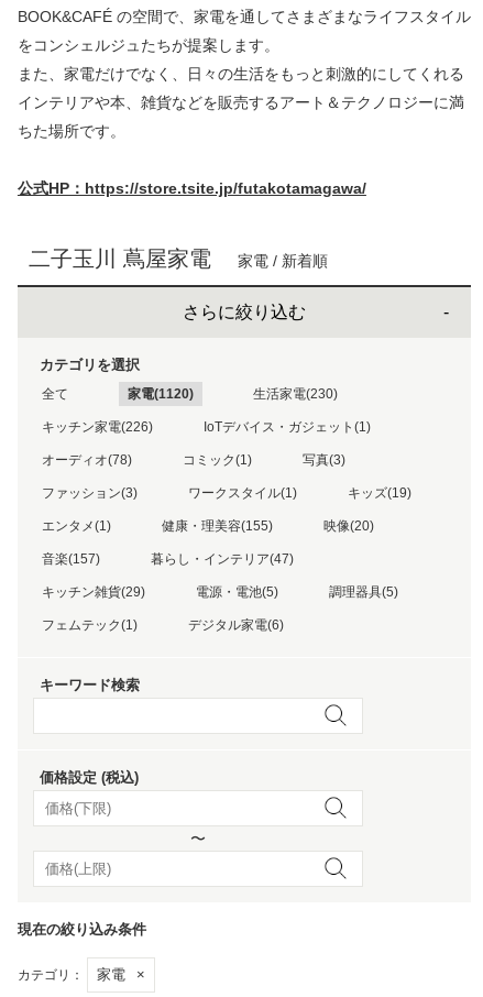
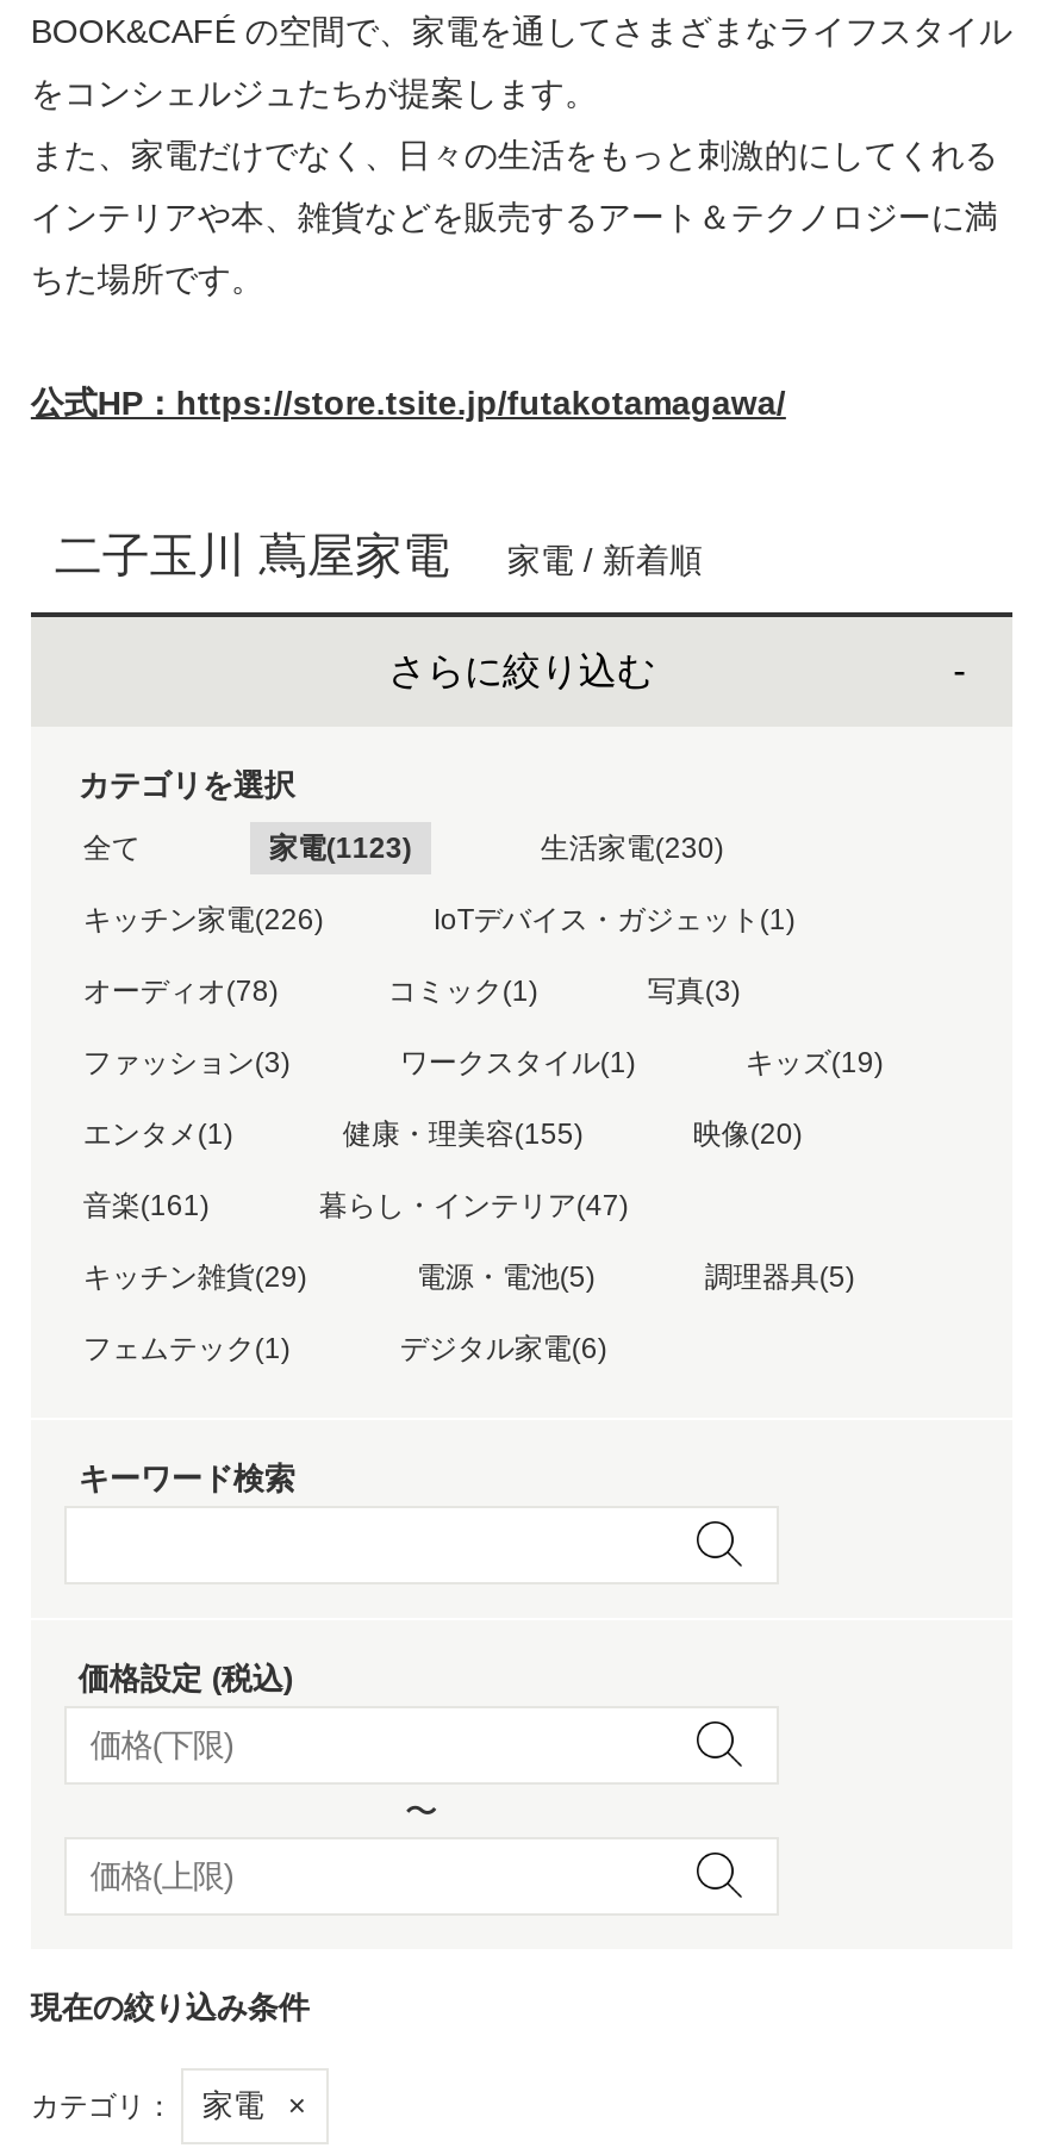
- 家電(1120)
+ 家電(1123)

- 音楽(157)
+ 音楽(161)
